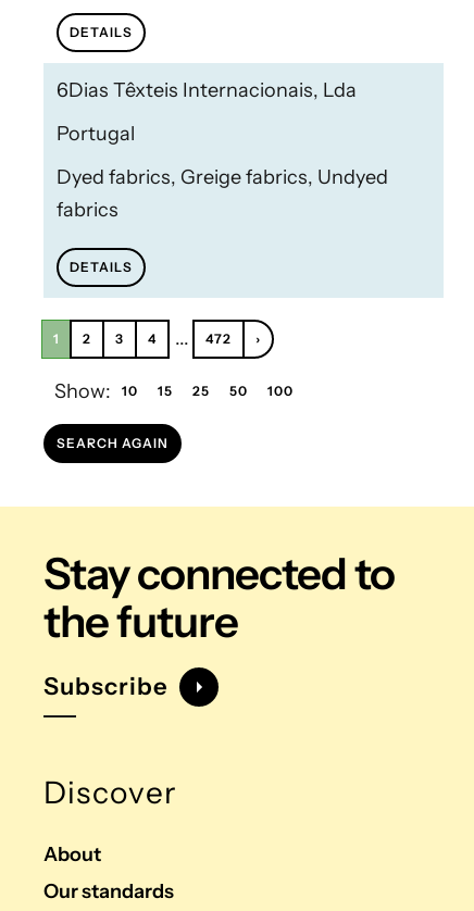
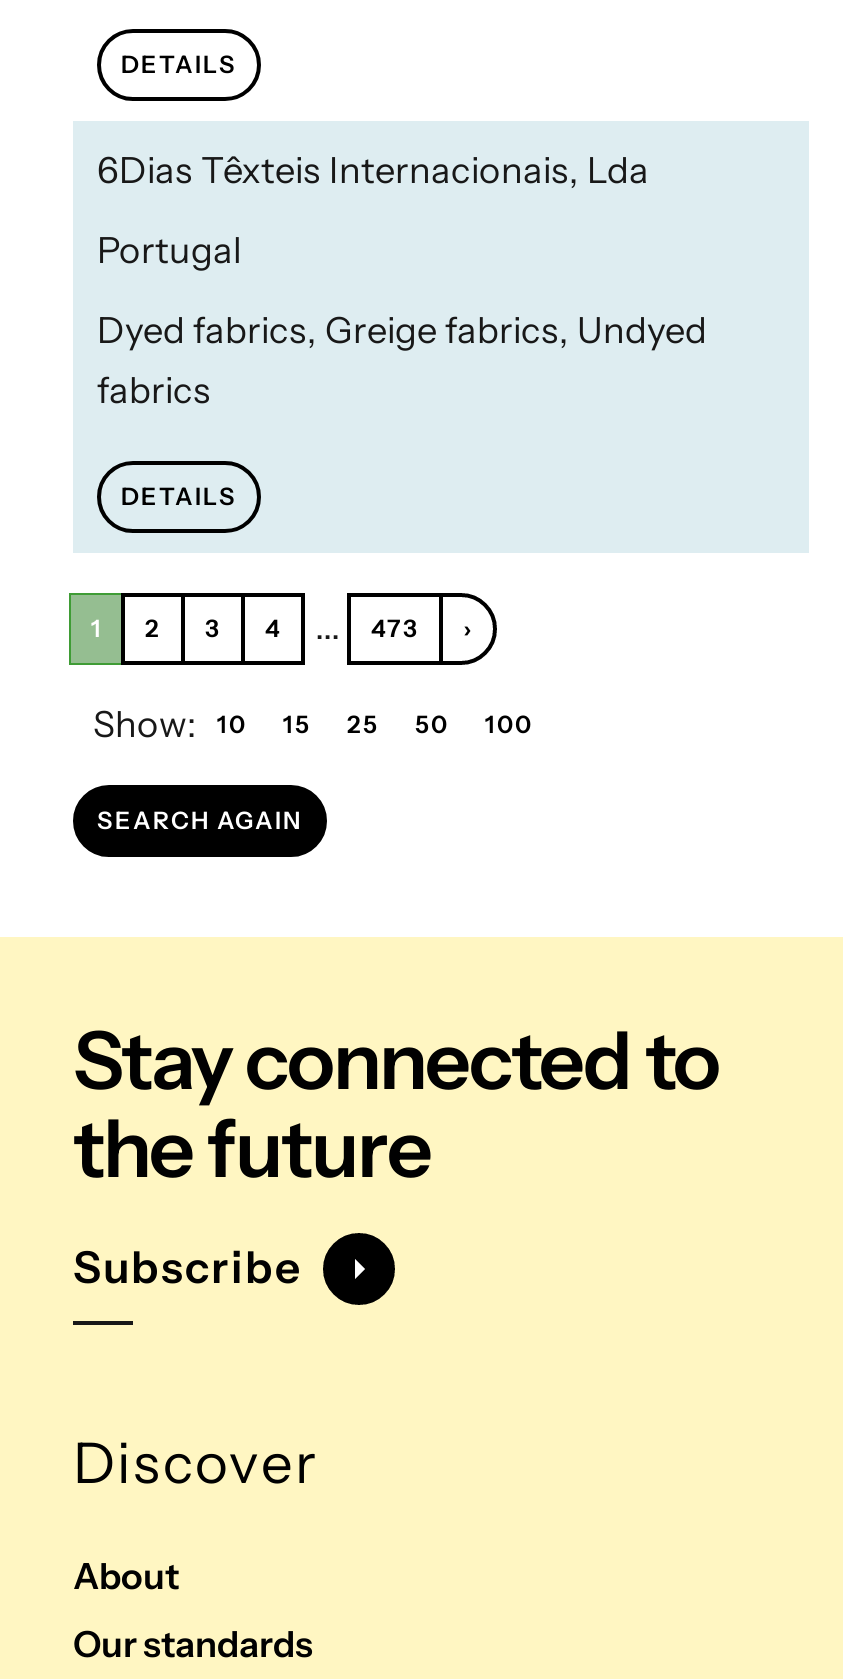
- 472
+ 473
